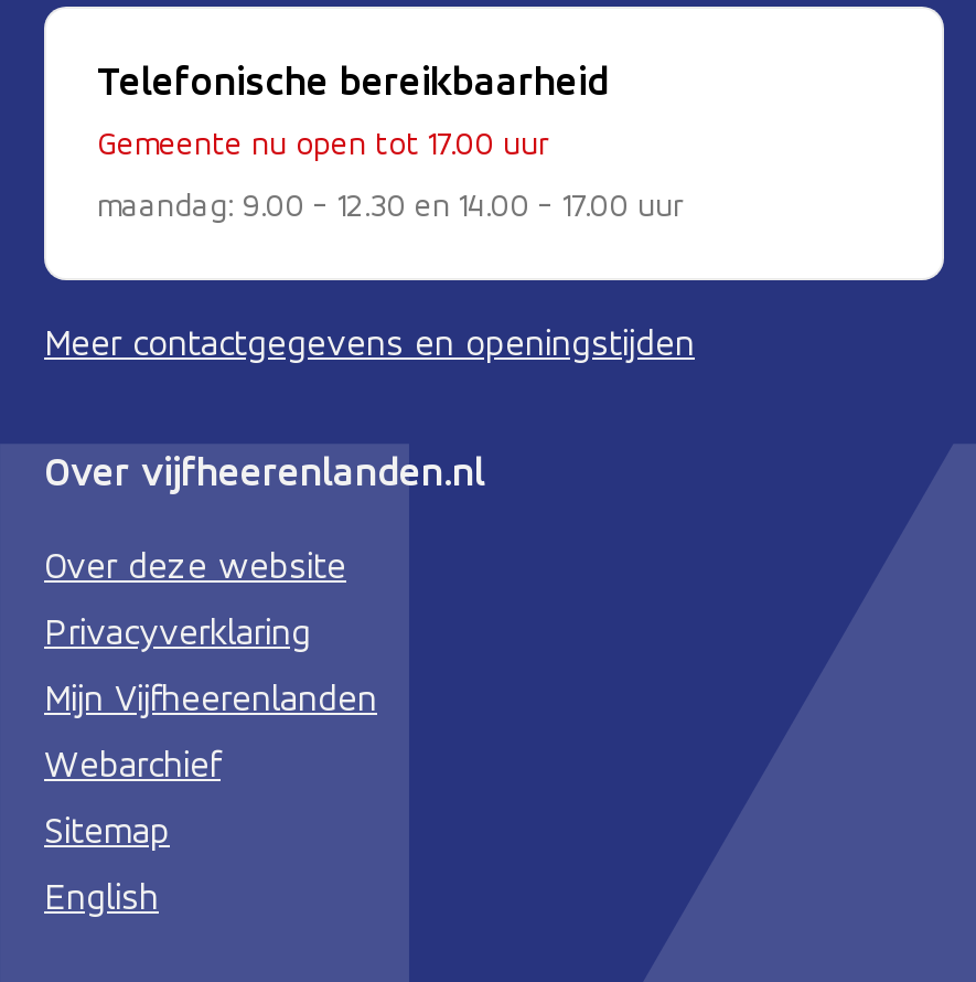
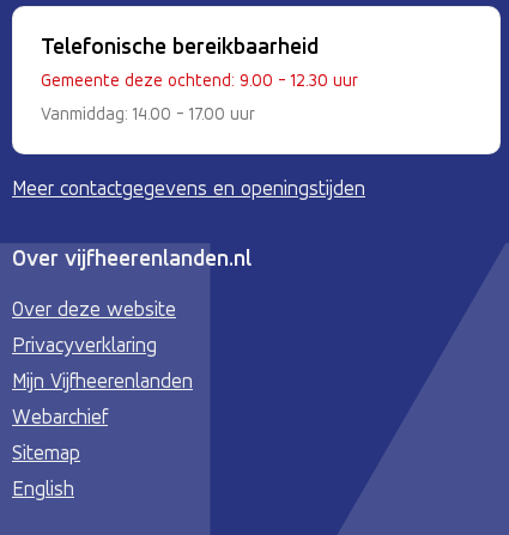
- Gemeente nu open tot 17.00 uur
+ Gemeente deze ochtend: 9.00 - 12.30 uur

- maandag: 9.00 - 12.30 en 14.00 - 17.00 uur
+ Vanmiddag: 14.00 - 17.00 uur
